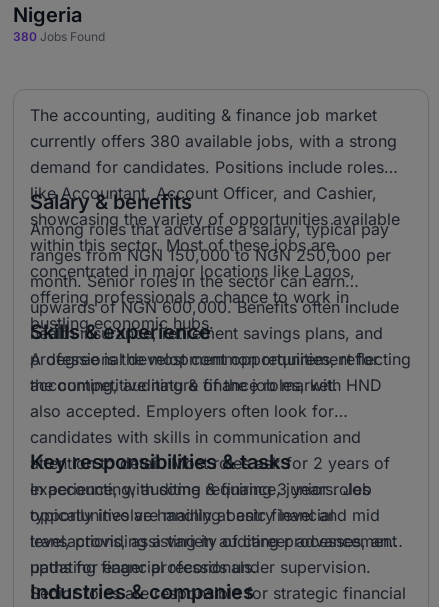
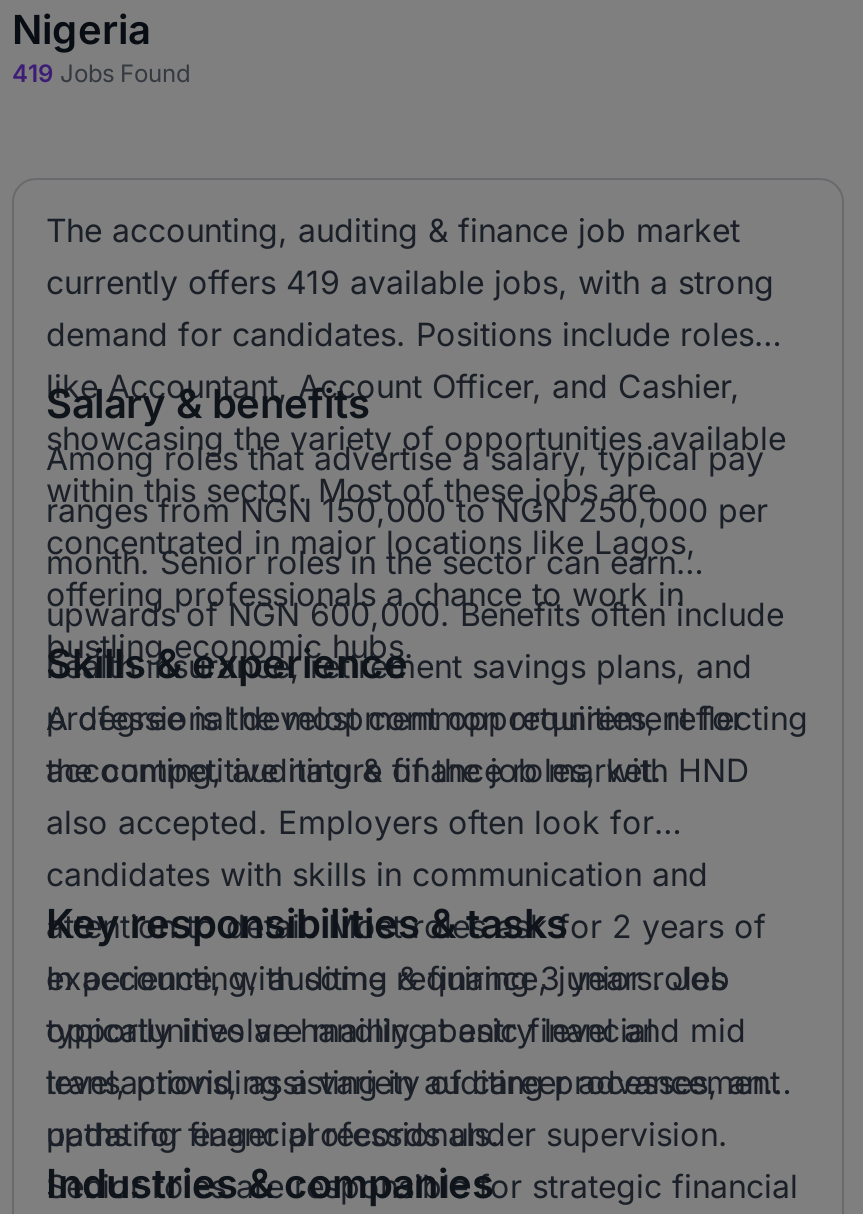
- 380 Jobs Found
+ 419 Jobs Found

- currently offers 380 available jobs, with a strong
+ currently offers 419 available jobs, with a strong
